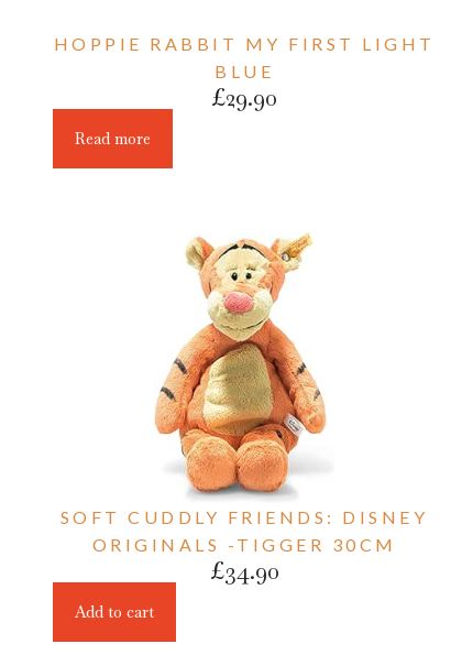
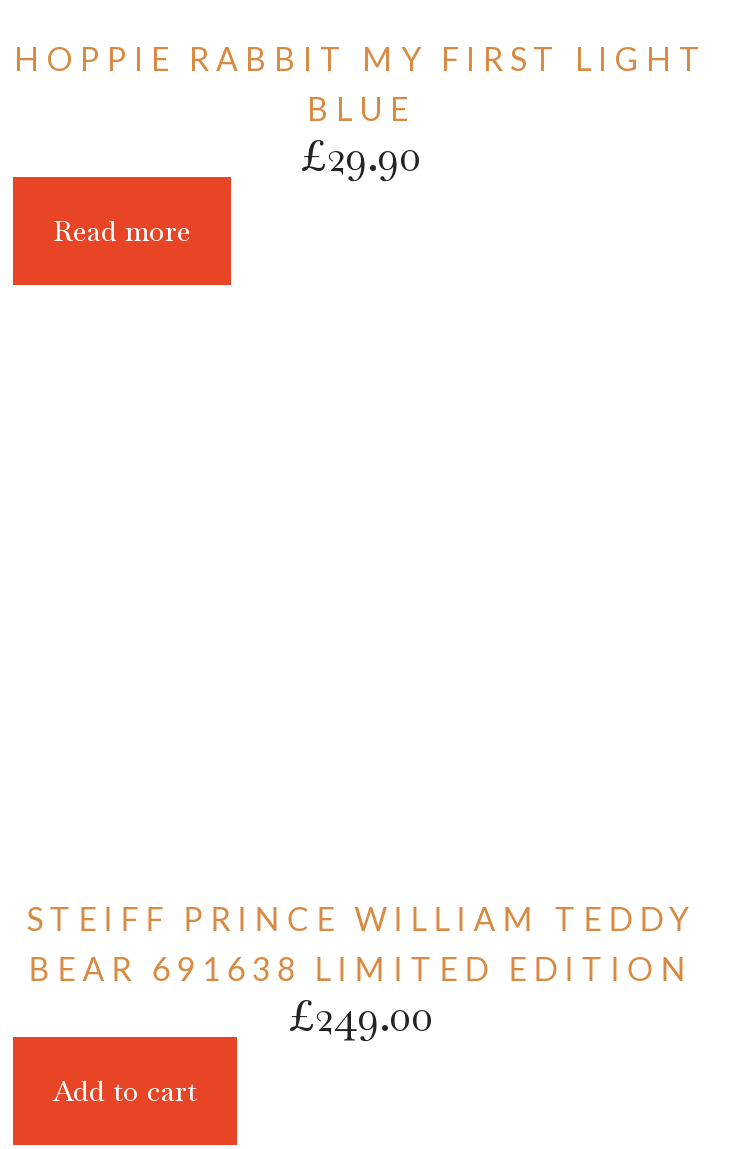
- [image]

- SOFT CUDDLY FRIENDS: DISNEY
- ORIGINALS -TIGGER 30CM
- £34.90
+ STEIFF PRINCE WILLIAM TEDDY
+ BEAR 691638 LIMITED EDITION
+ £249.00
